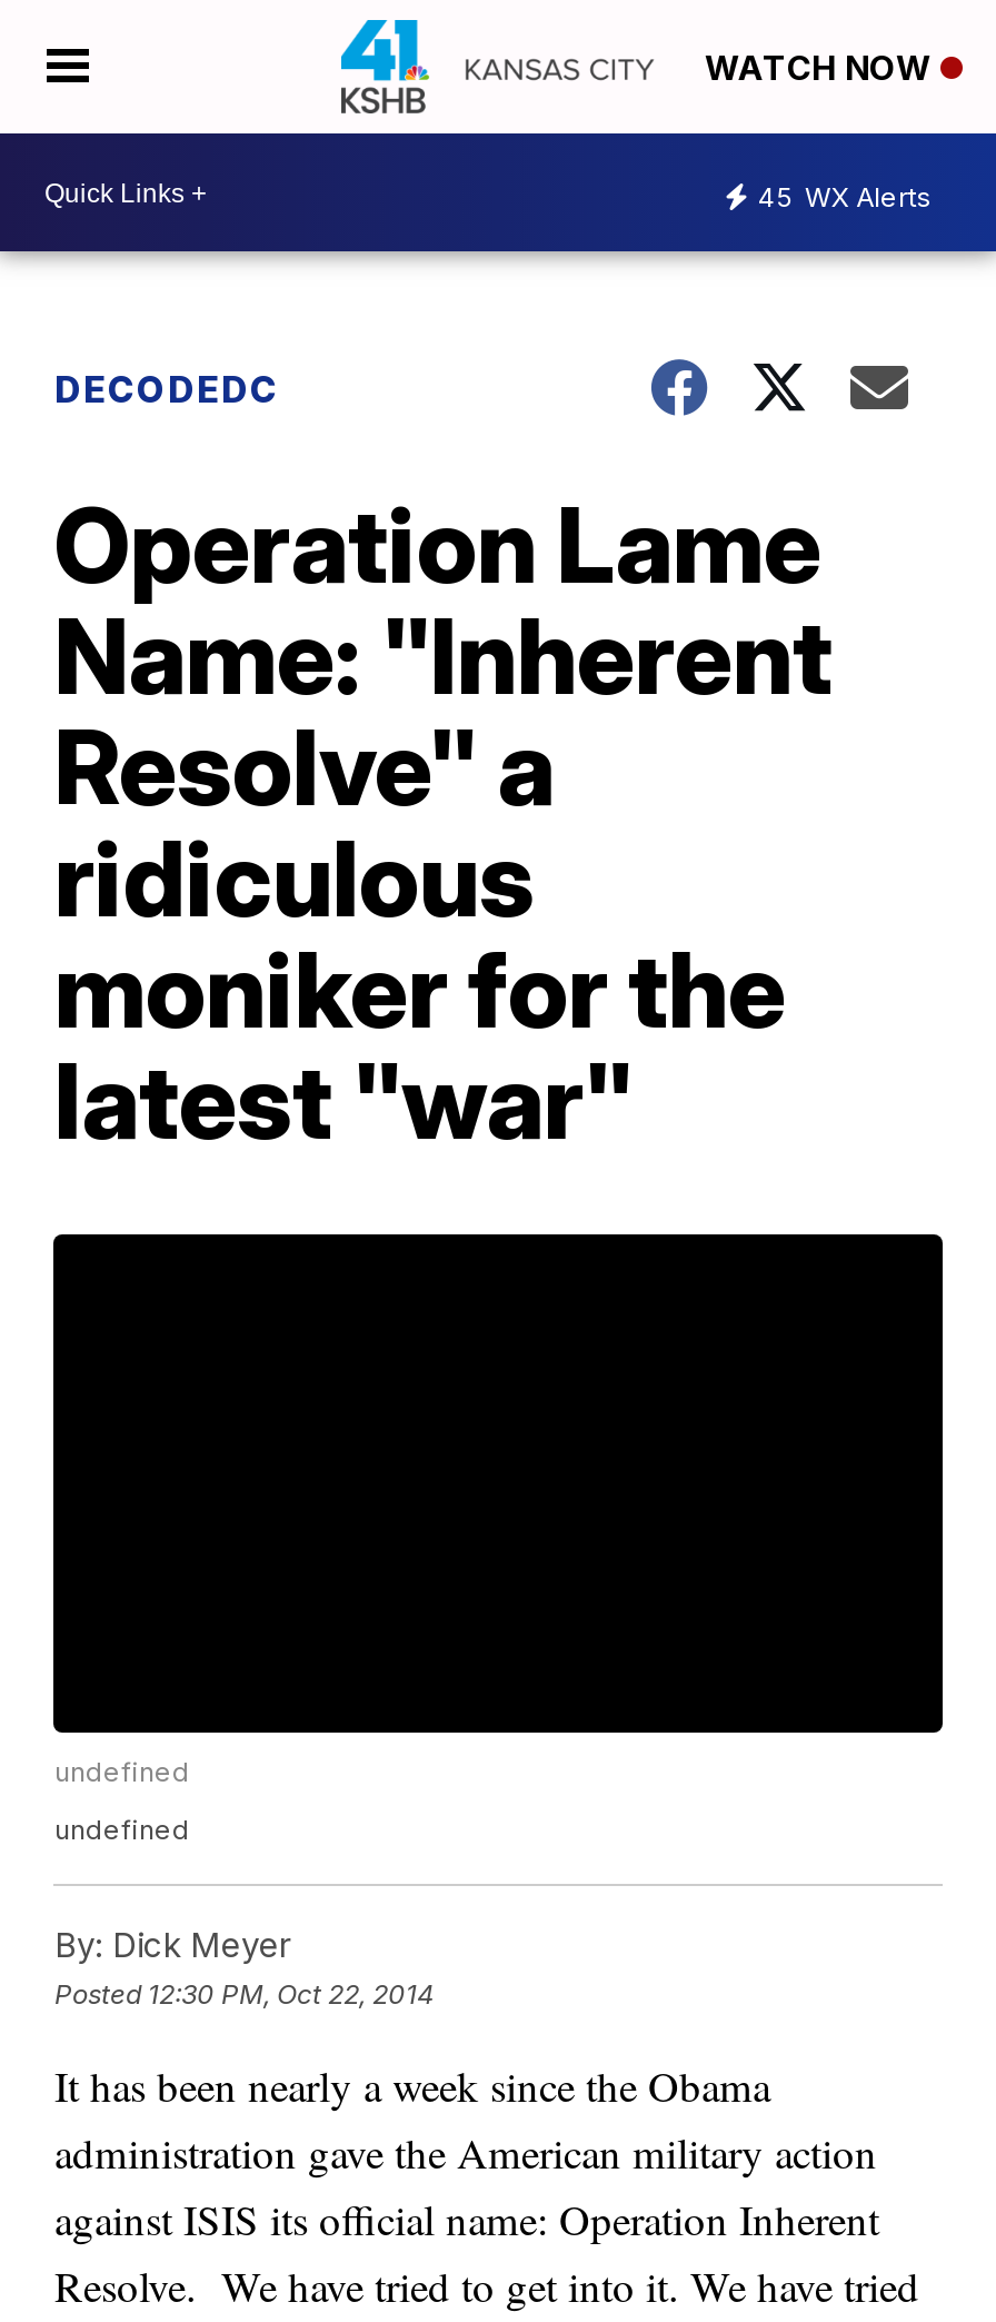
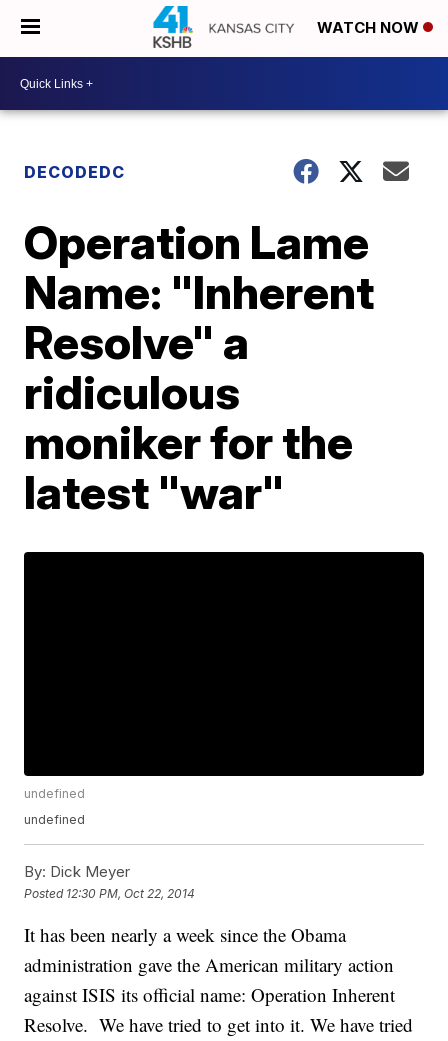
- 45 WX Alerts
